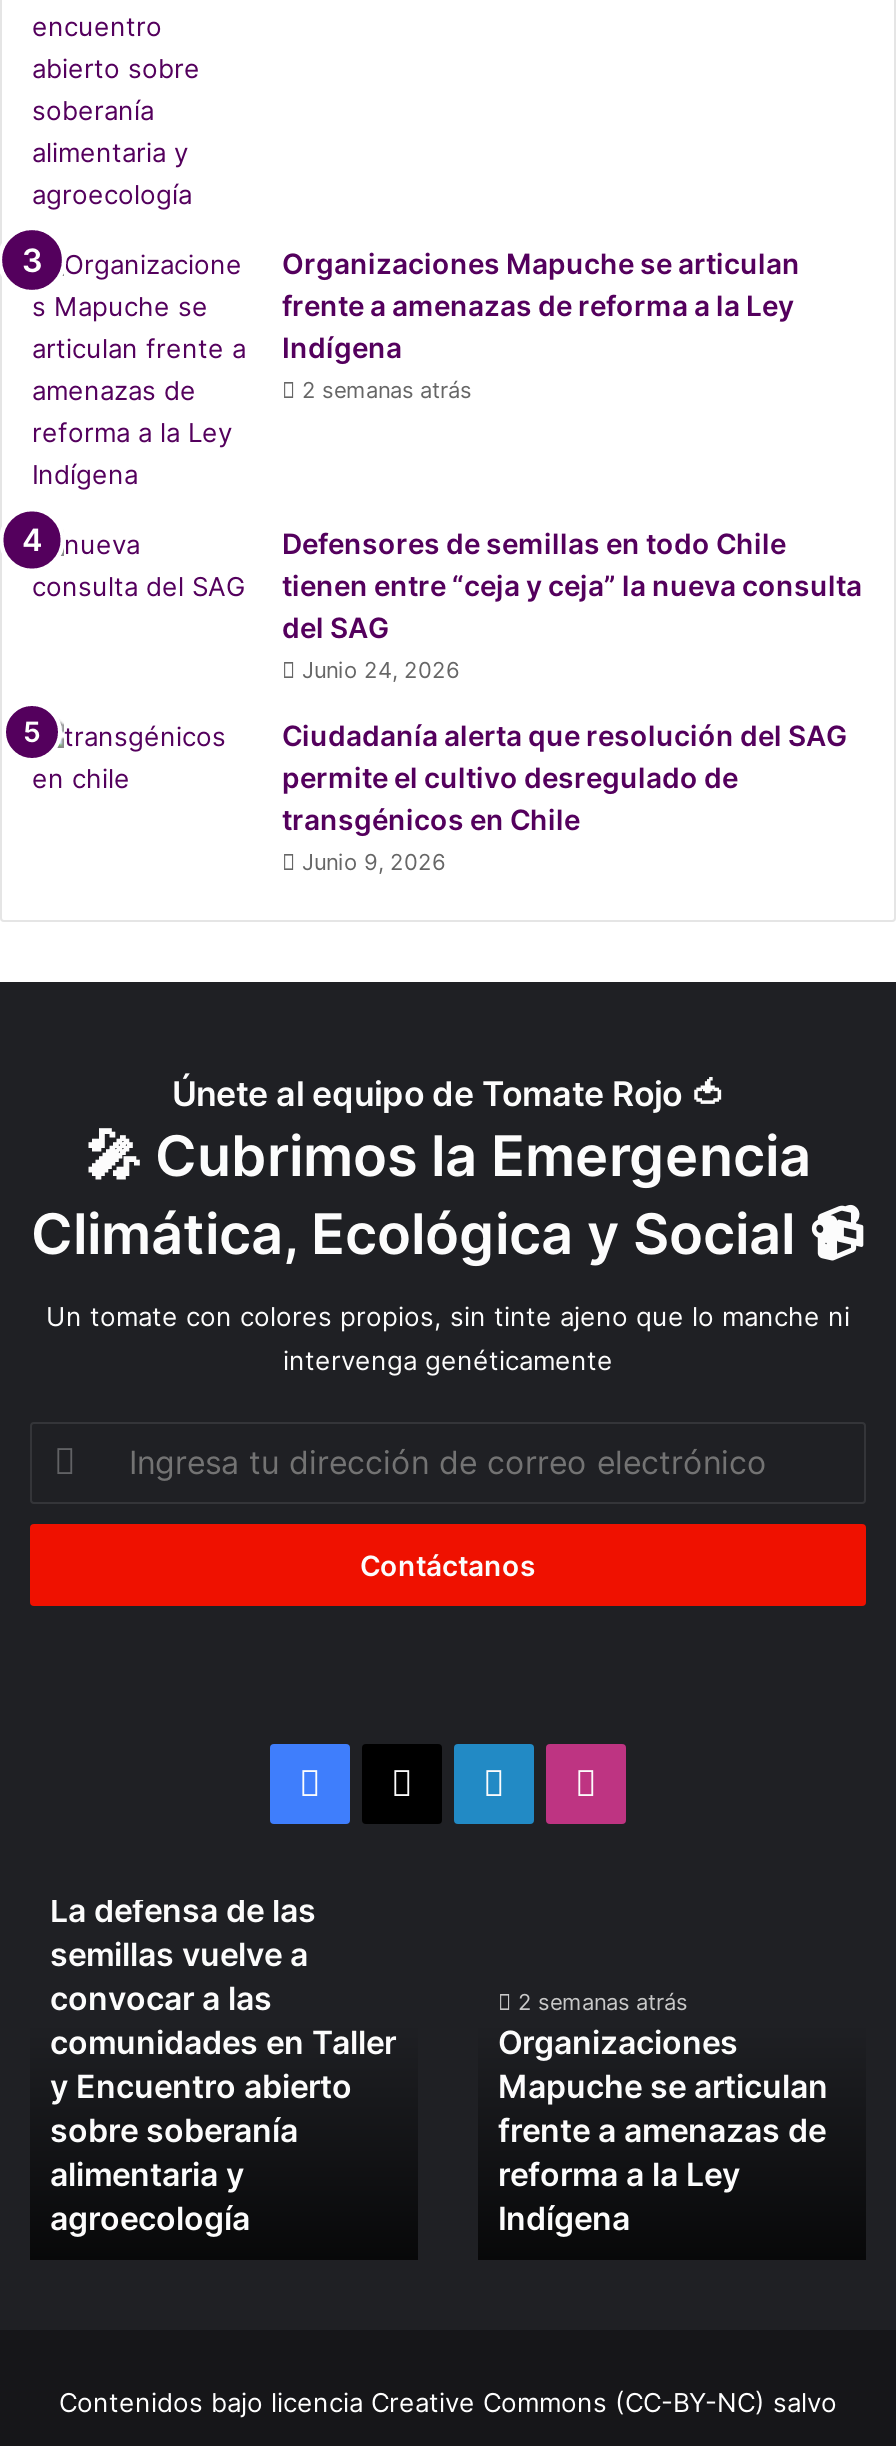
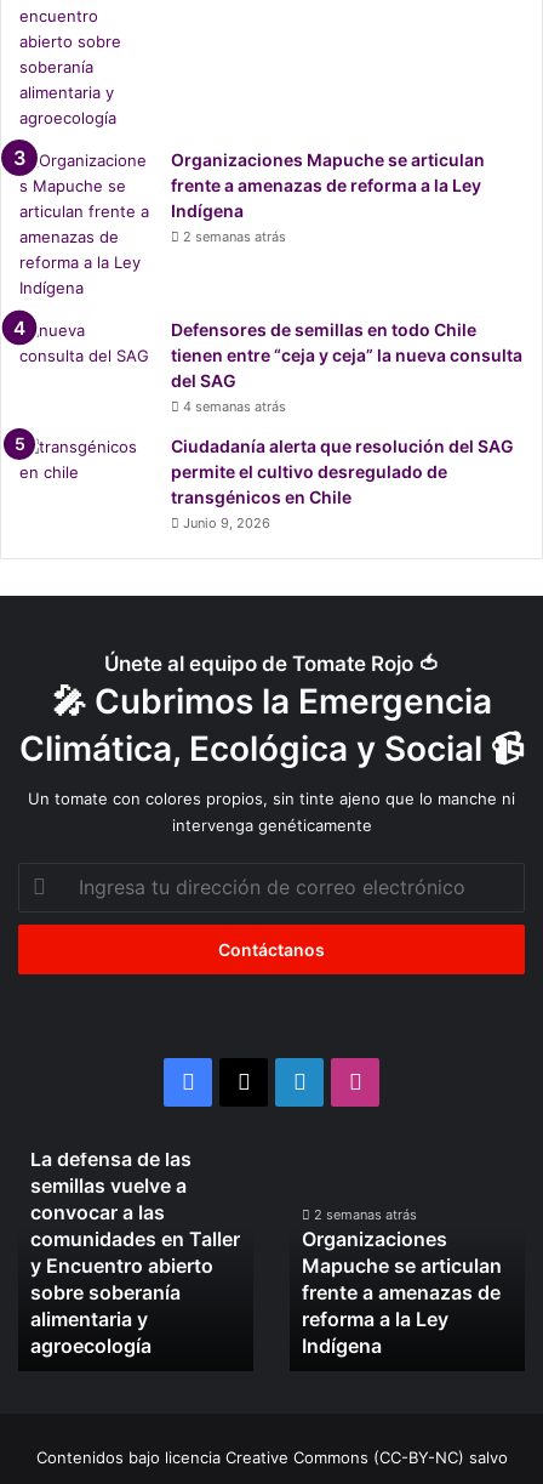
- Junio 24, 2026
+ 4 semanas atrás
